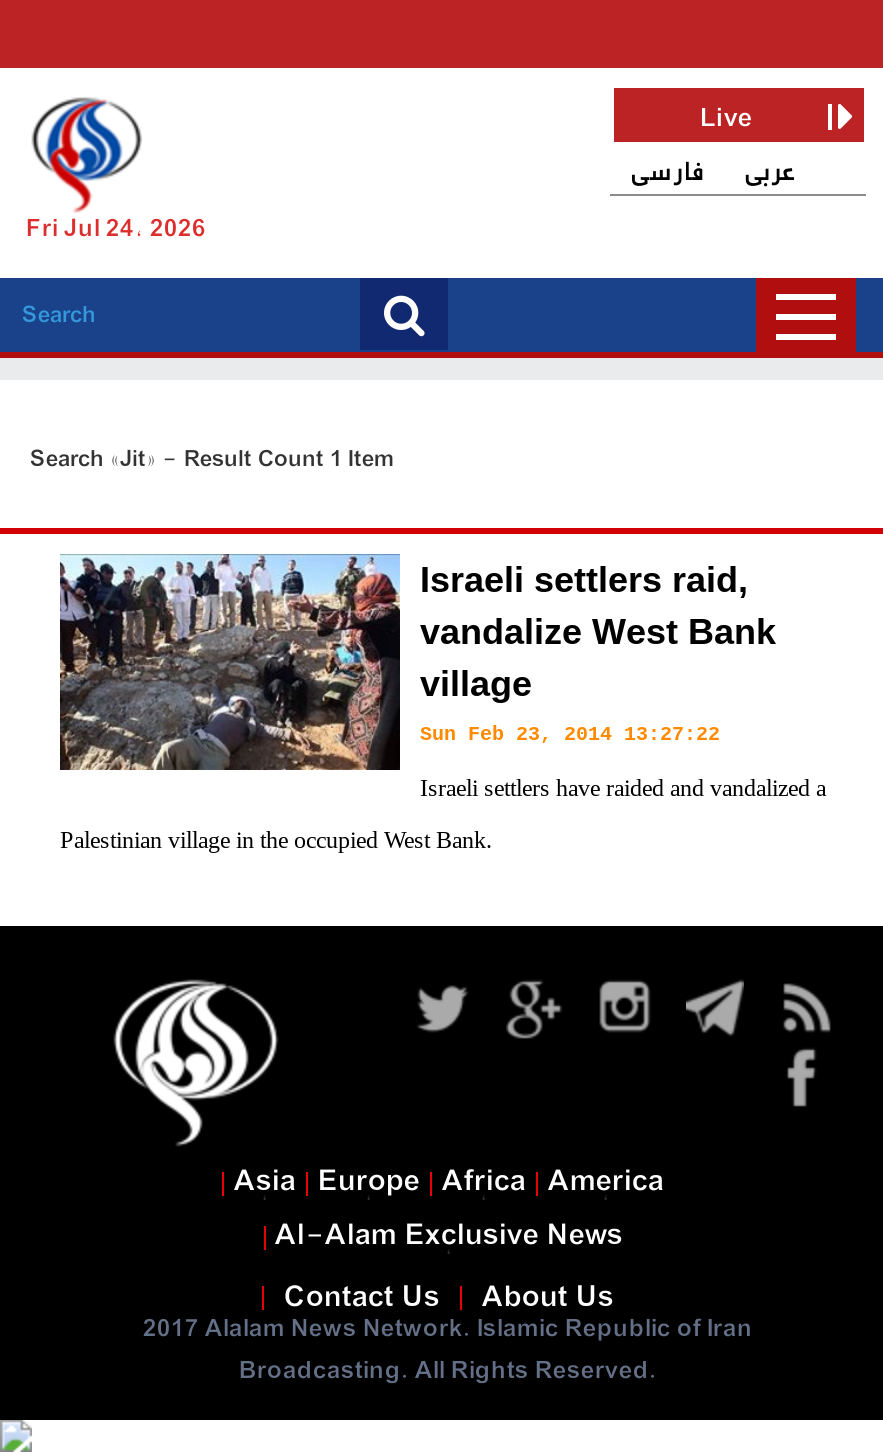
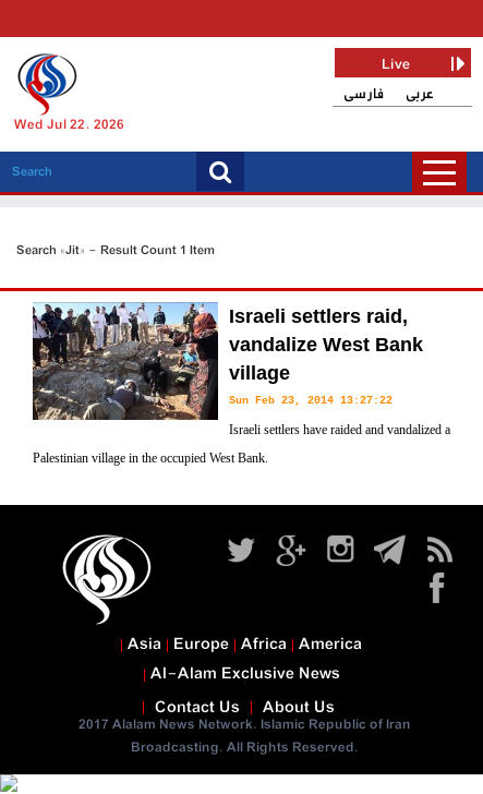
- Fri Jul 24, 2026
+ Wed Jul 22, 2026
